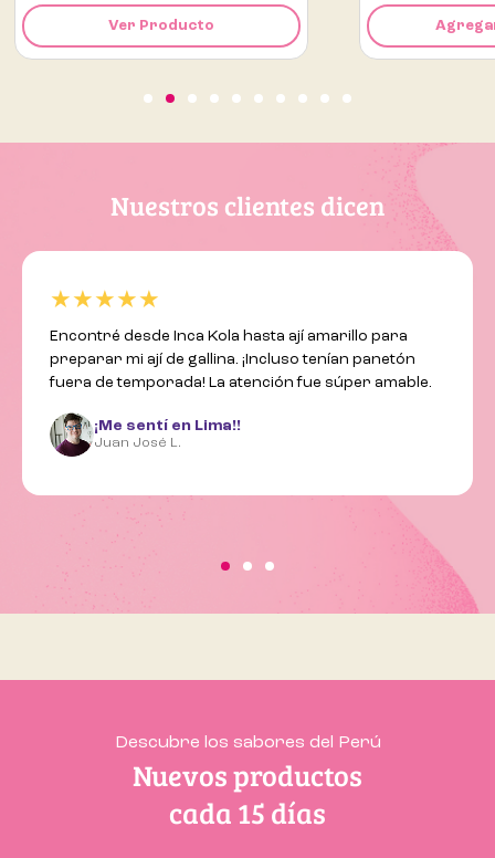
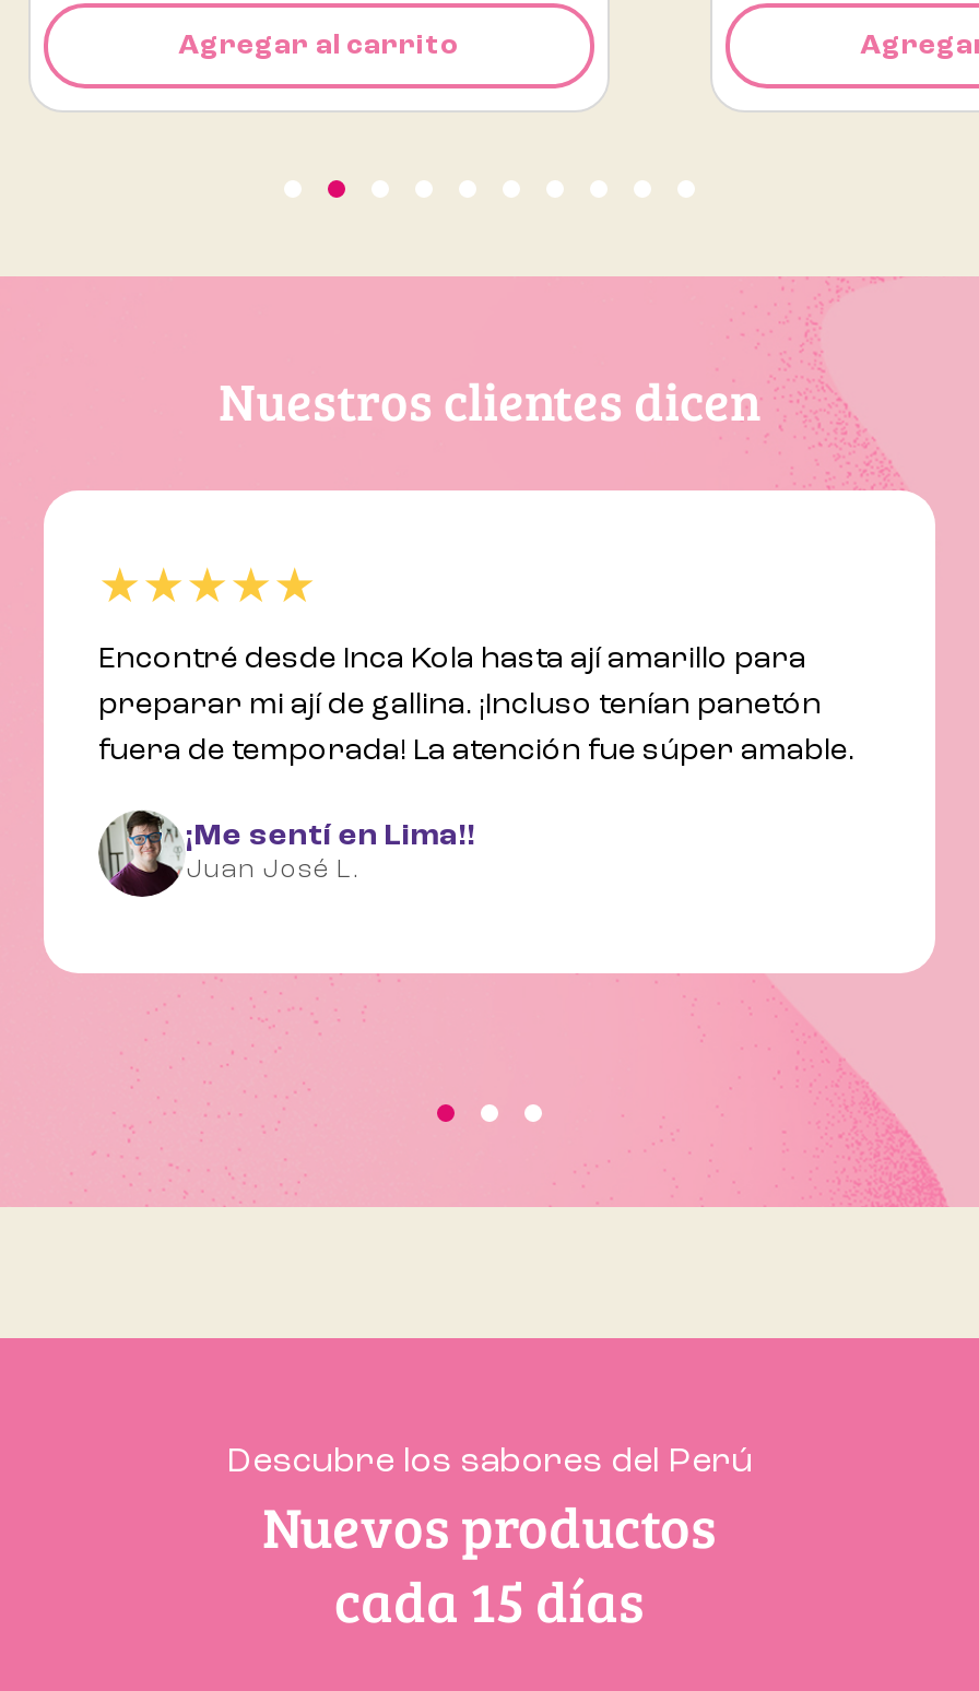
- Ver Producto
+ Agregar al carrito
